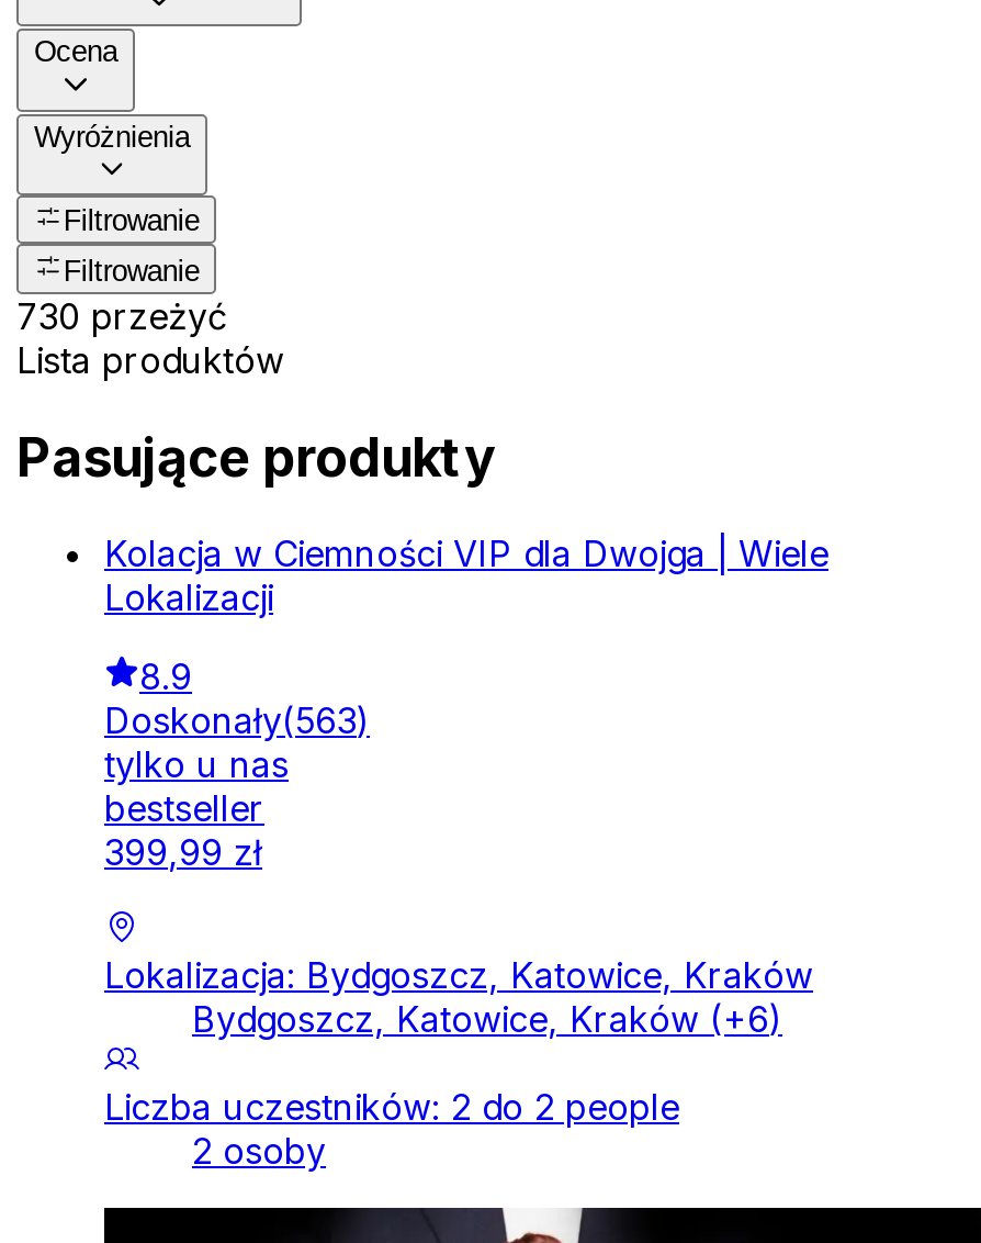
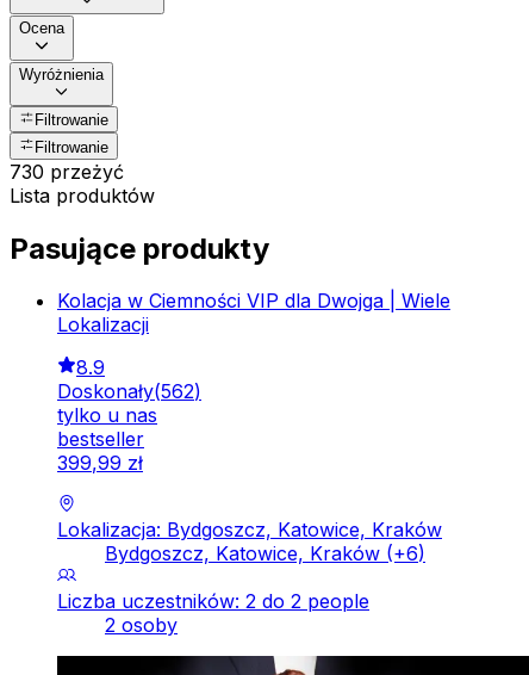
- Doskonały(563)
+ Doskonały(562)
